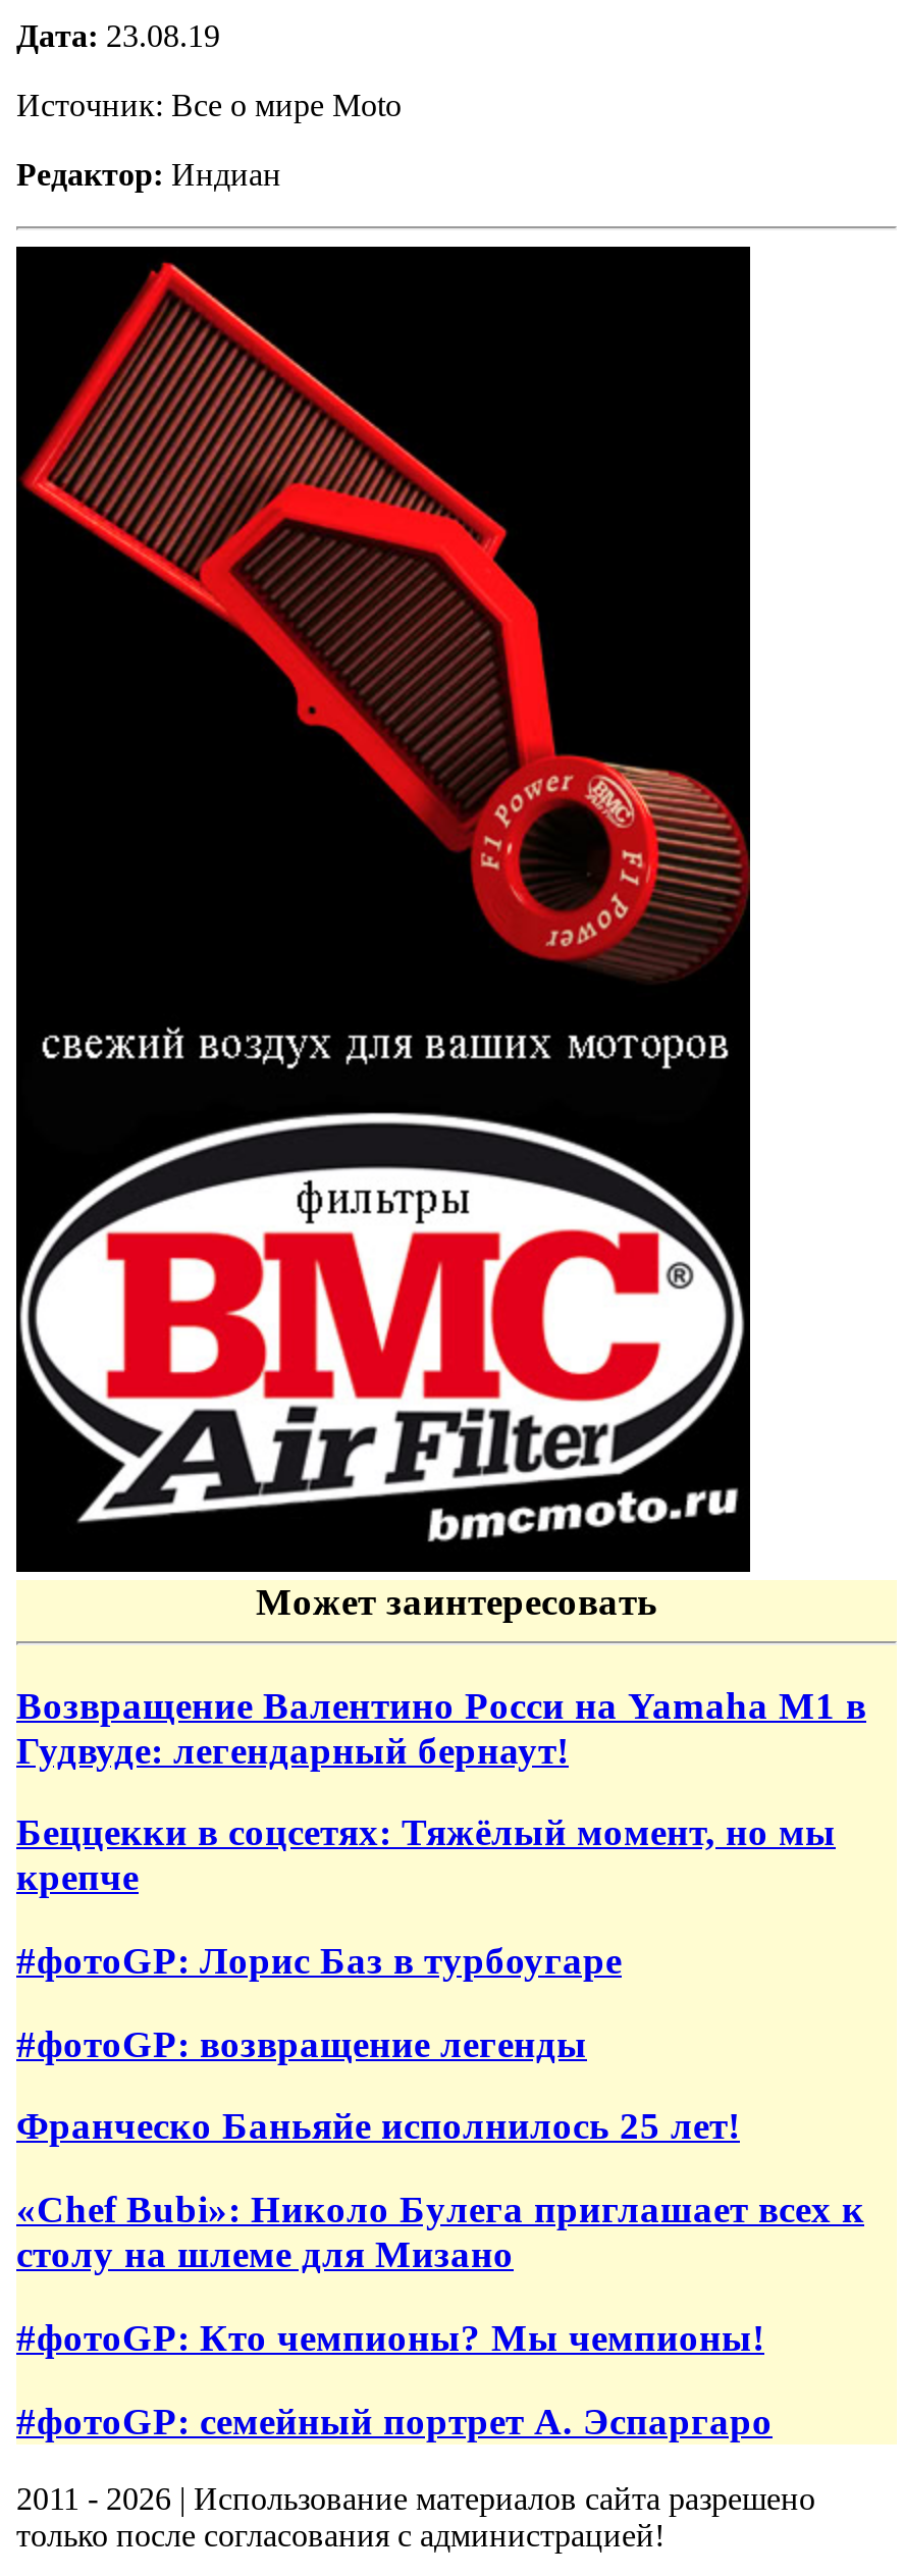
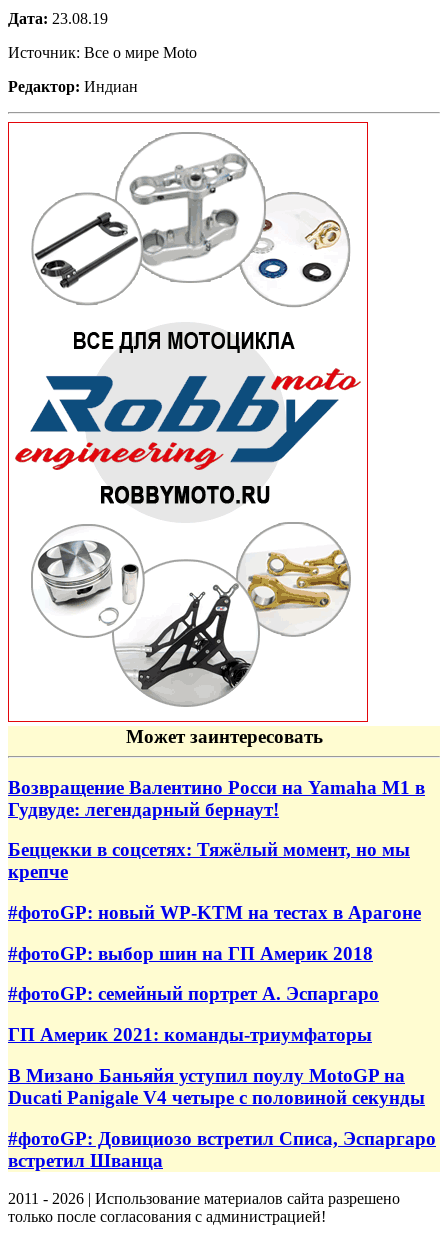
- [image]
+ [image]

moved up: Может заинтересовать | Возвращение Валентино Росси на Yamaha M1 в | Гудвуде: легендарный бернаут! | Беццекки в соцсетях: Тяжёлый момент, но мы | крепче

- #фотоGP: Лорис Баз в турбоугаре
- #фотоGP: возвращение легенды
- Франческо Баньяйе исполнилось 25 лет!
- «Chef Bubi»: Николо Булега приглашает всех к
- столу на шлеме для Мизано
- #фотоGP: Кто чемпионы? Мы чемпионы!
+ #фотоGP: новый WP-KTM на тестах в Арагоне
+ #фотоGP: выбор шин на ГП Америк 2018

moved up: #фотоGP: семейный портрет А. Эспаргаро

+ ГП Америк 2021: команды-триумфаторы
+ В Мизано Баньяйя уступил поулу MotoGP на
+ Ducati Panigale V4 четыре с половиной секунды
+ #фотоGP: Довициозо встретил Списа, Эспаргаро
+ встретил Шванца
